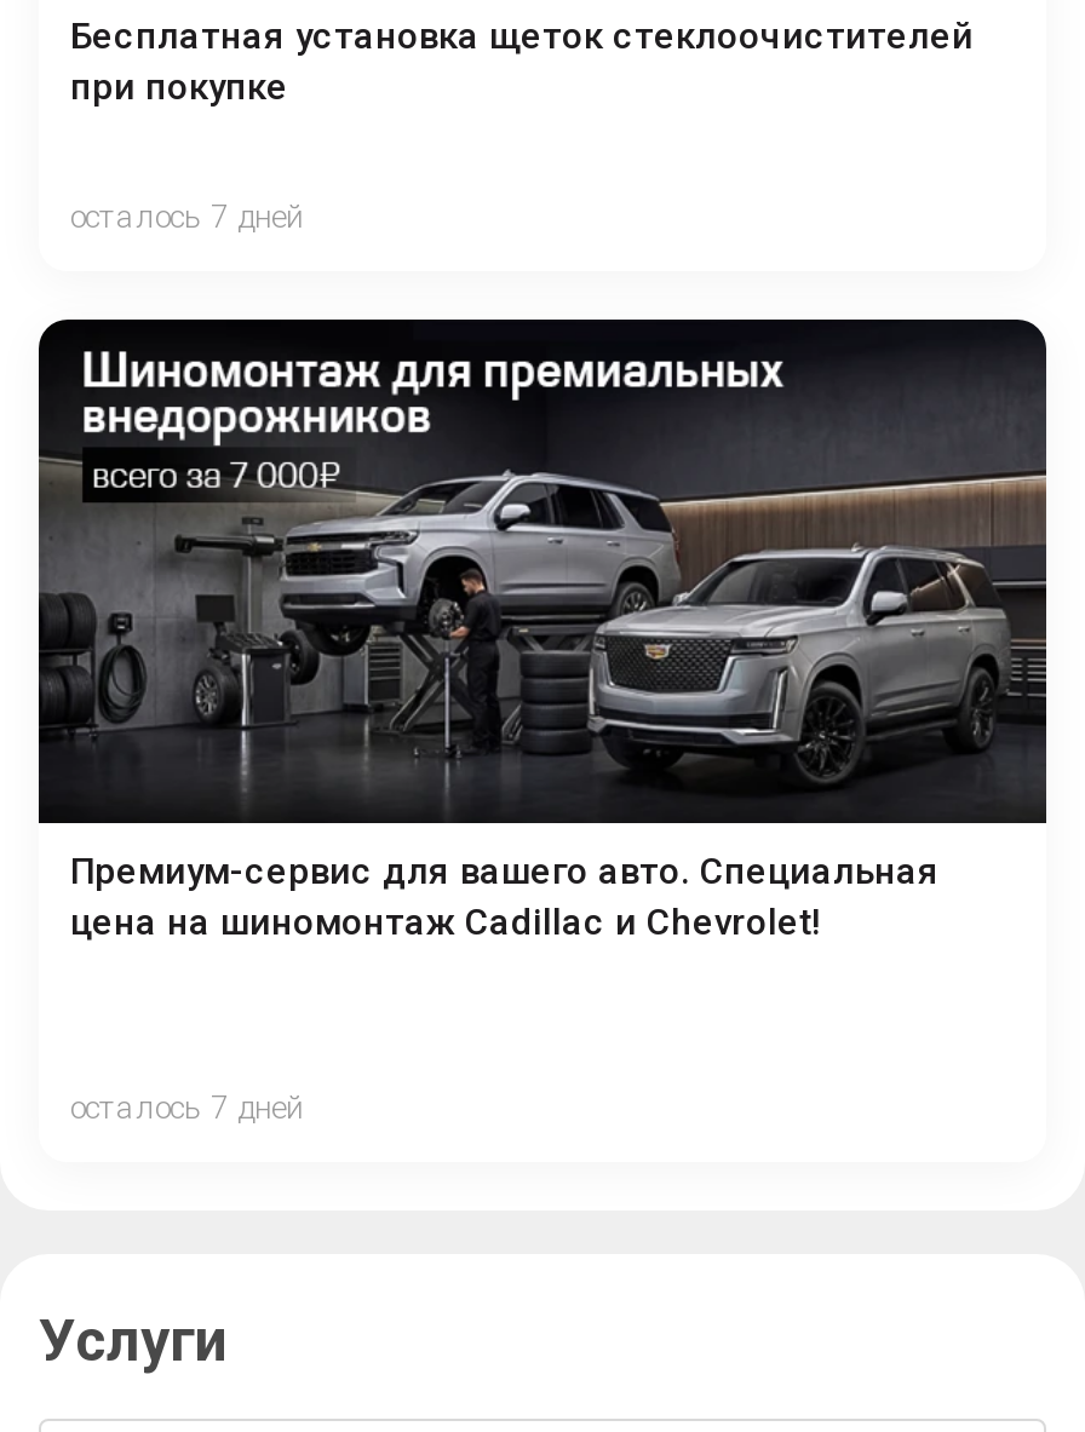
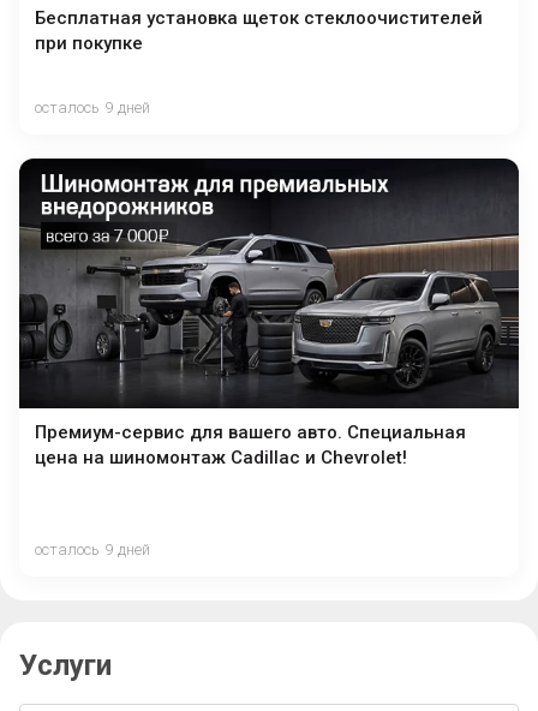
- осталось 7 дней
+ осталось 9 дней

- осталось 7 дней
+ осталось 9 дней
